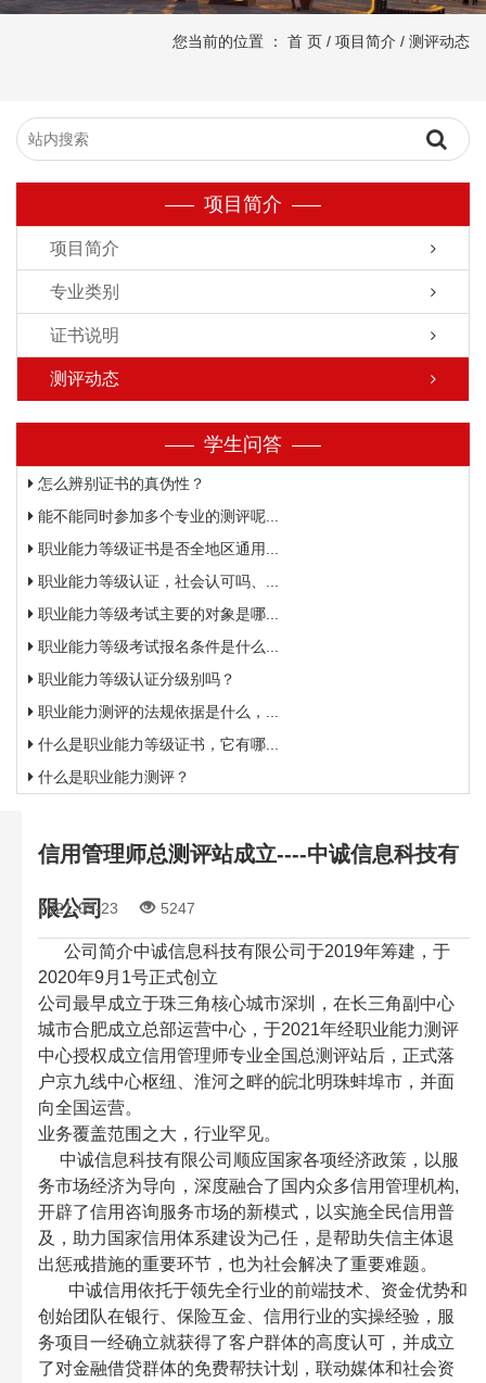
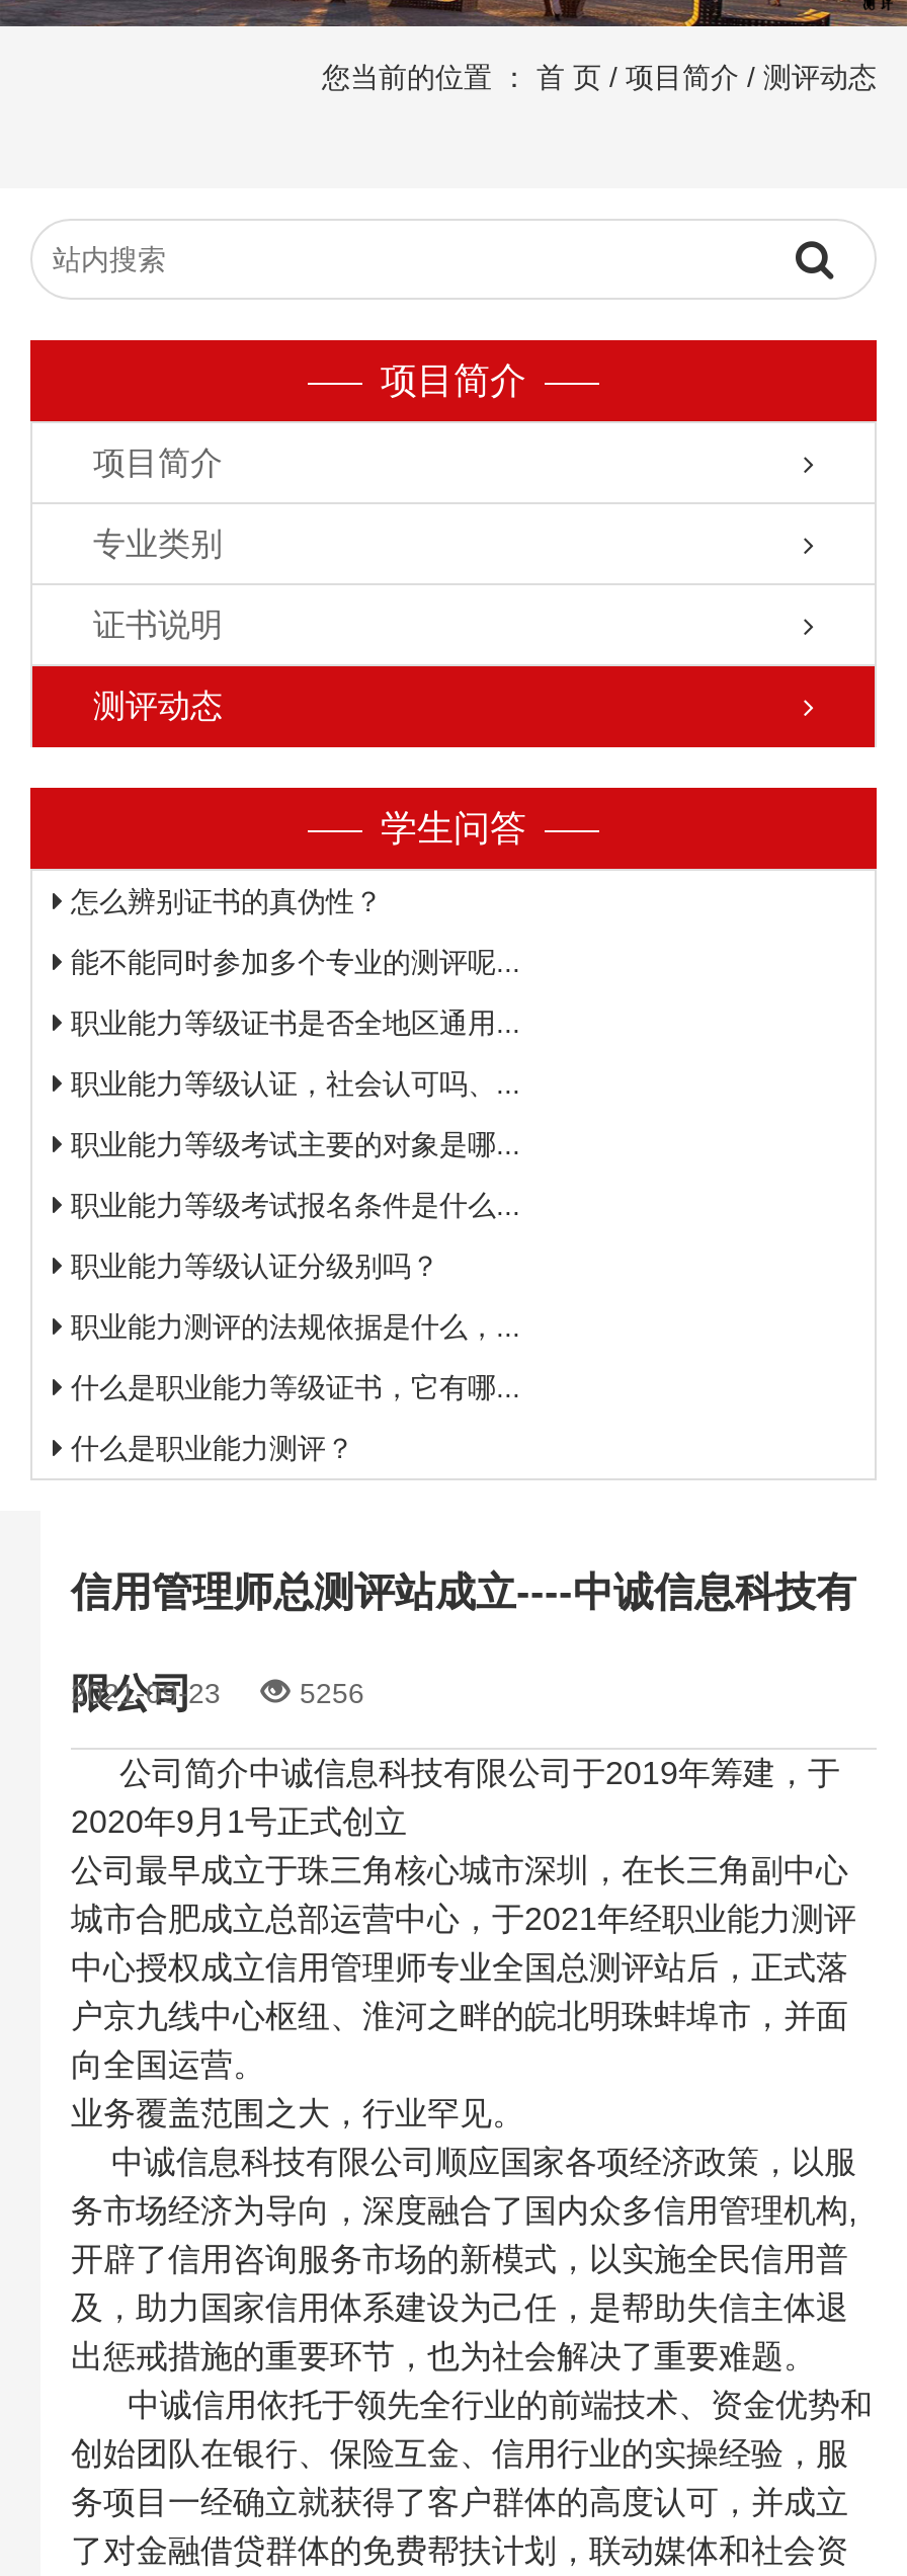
- 5247
+ 5256
